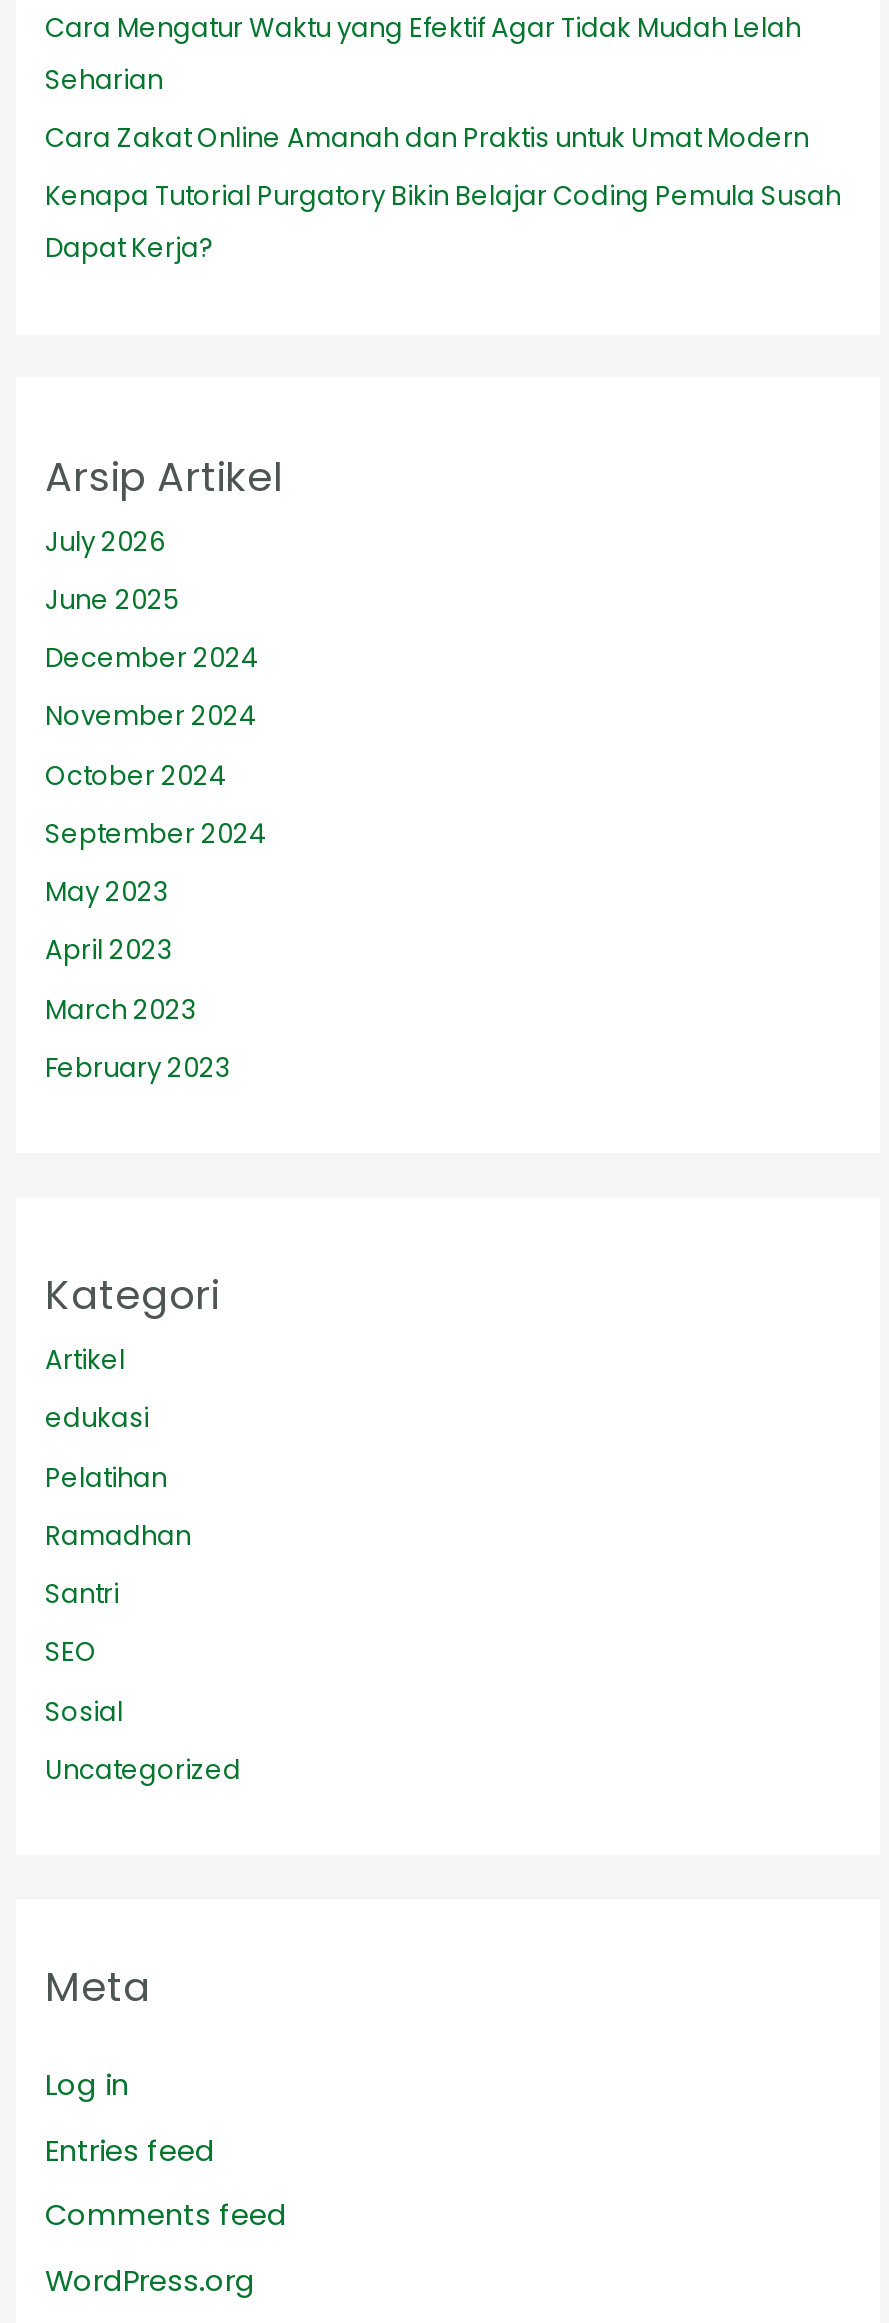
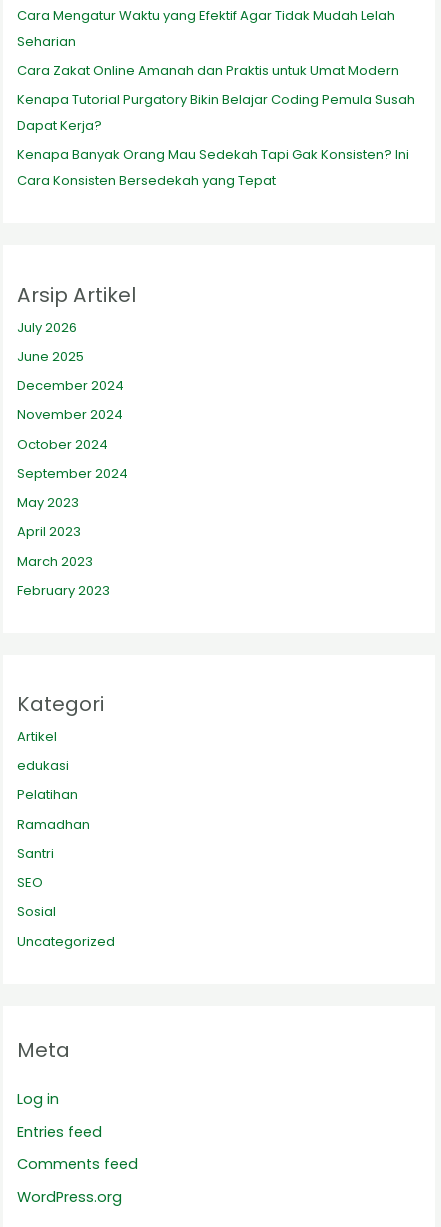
+ Kenapa Banyak Orang Mau Sedekah Tapi Gak Konsisten? Ini
+ Cara Konsisten Bersedekah yang Tepat
